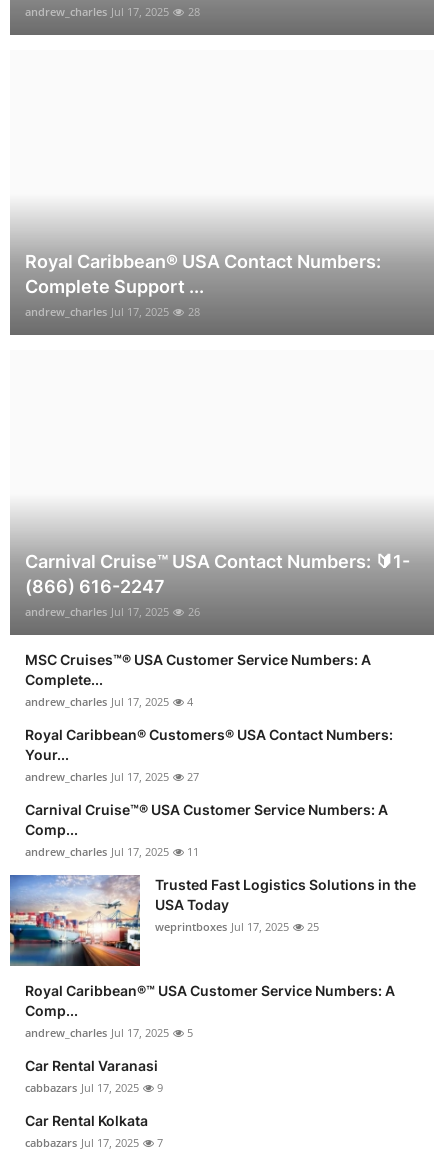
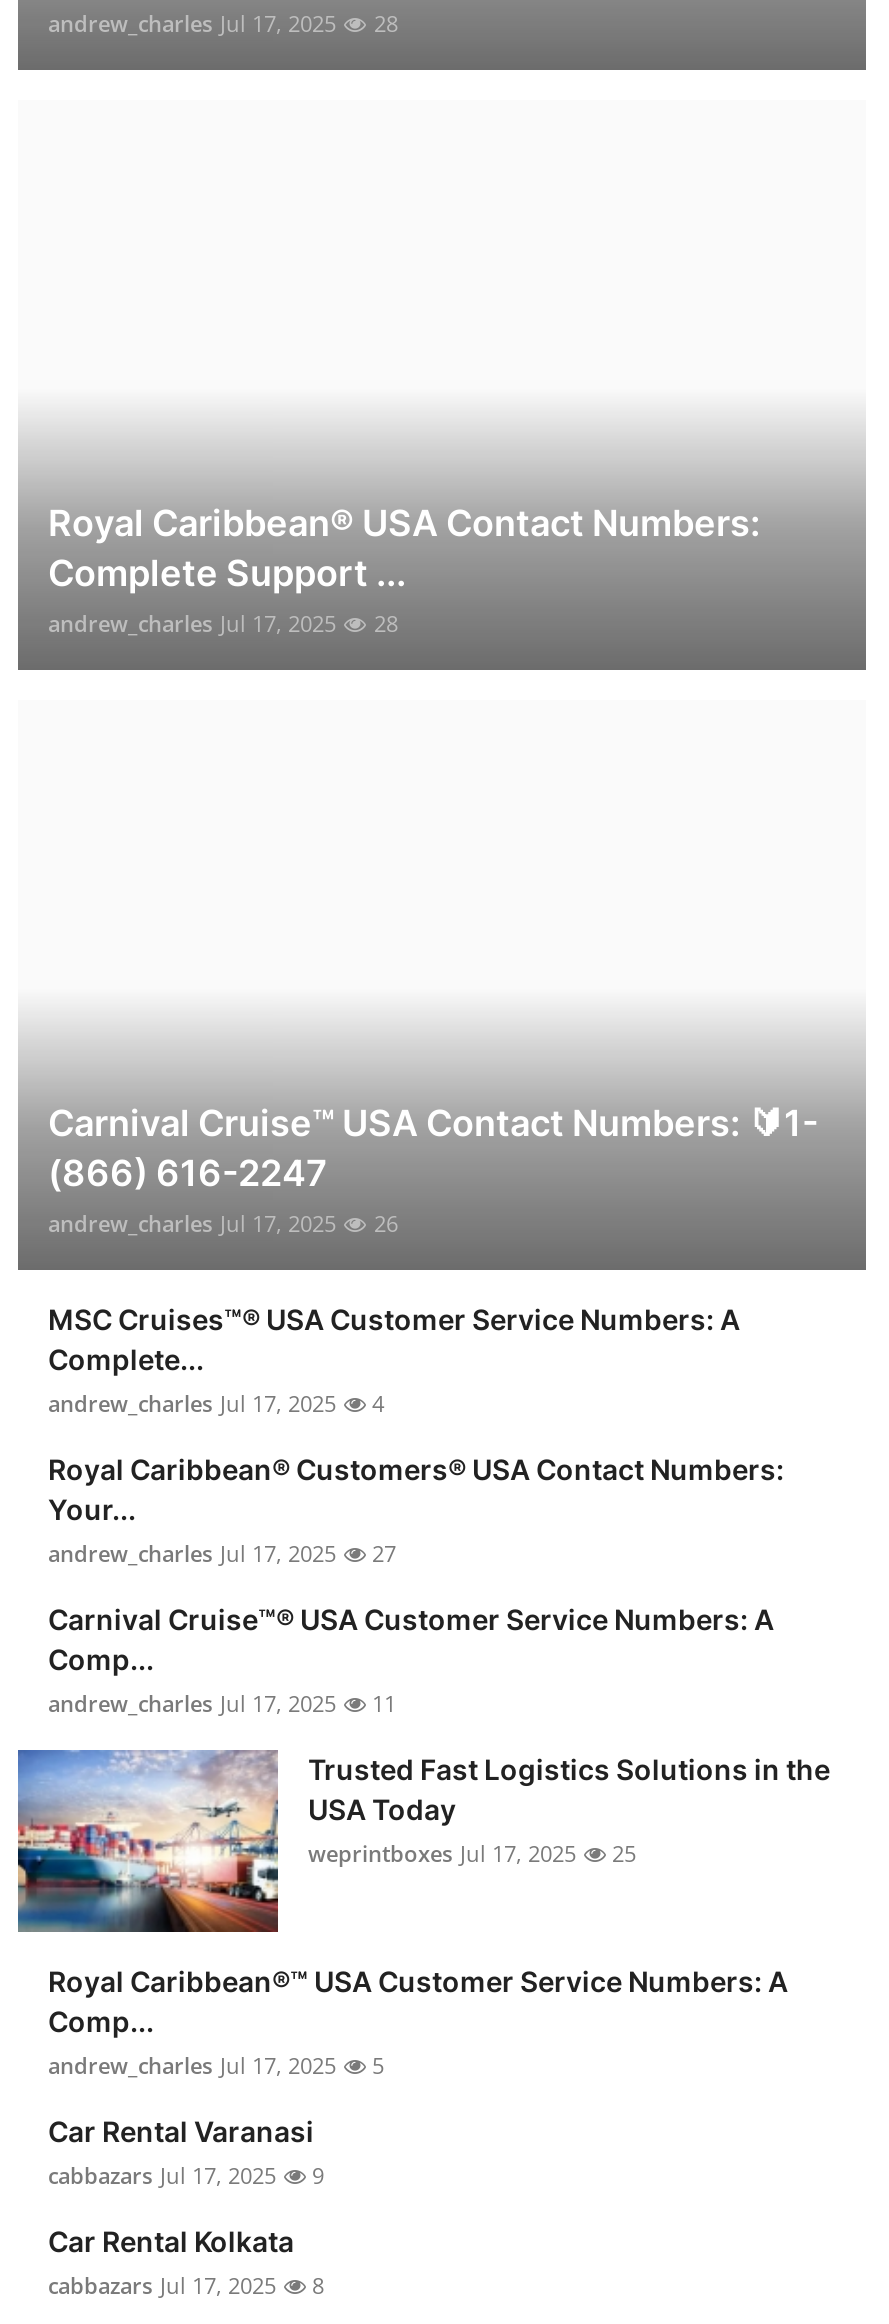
- cabbazars Jul 17, 2025 7
+ cabbazars Jul 17, 2025 8
